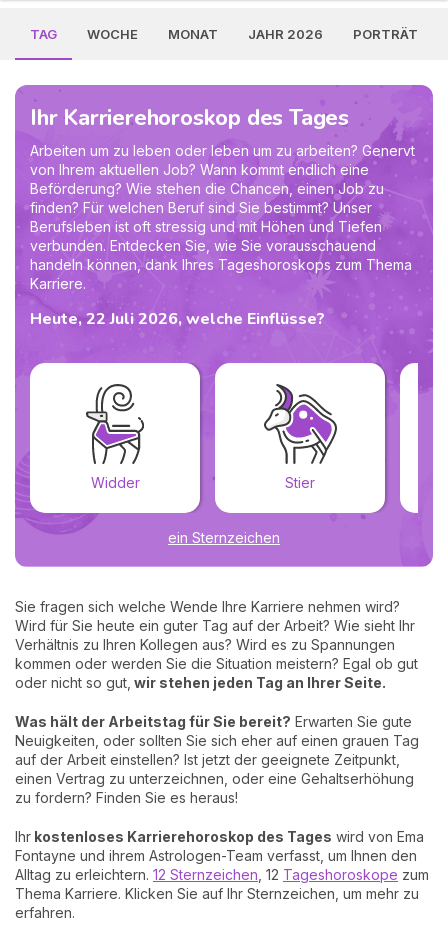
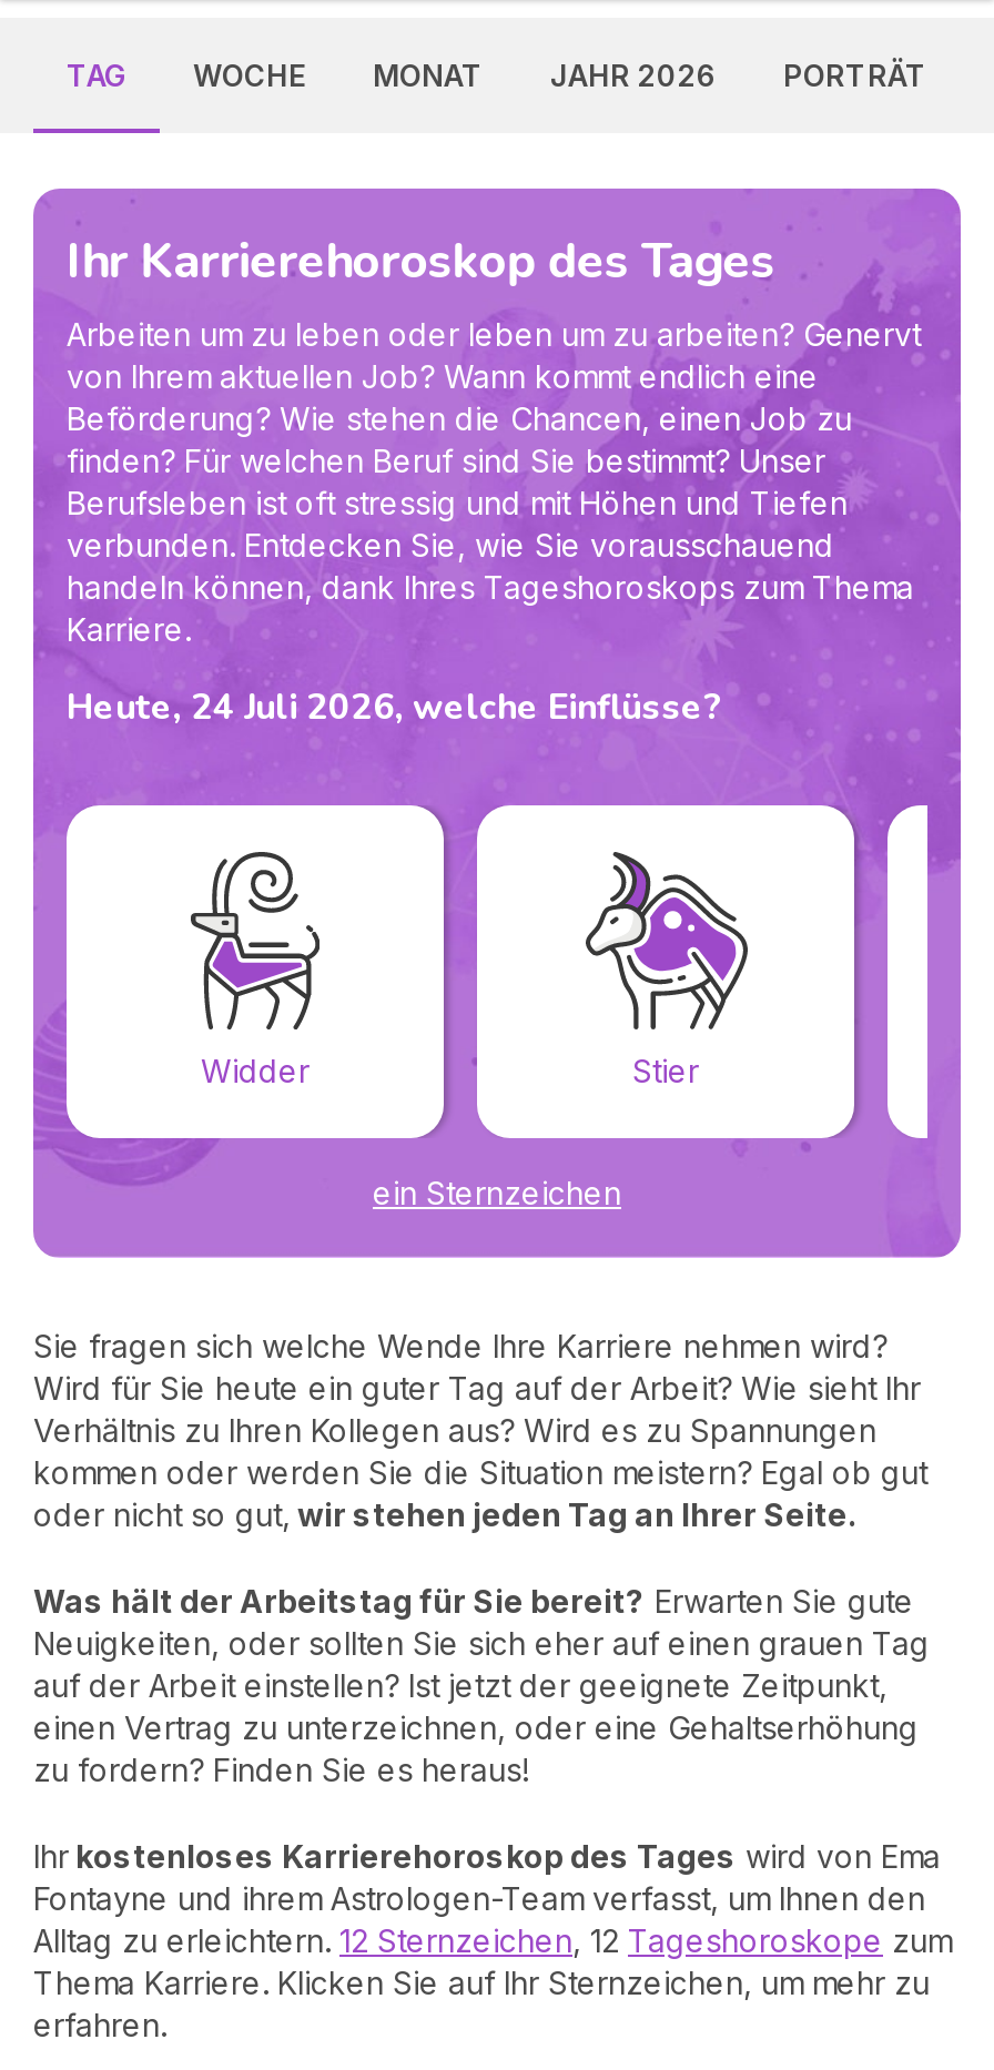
- Heute, 22 Juli 2026, welche Einflüsse?
+ Heute, 24 Juli 2026, welche Einflüsse?
